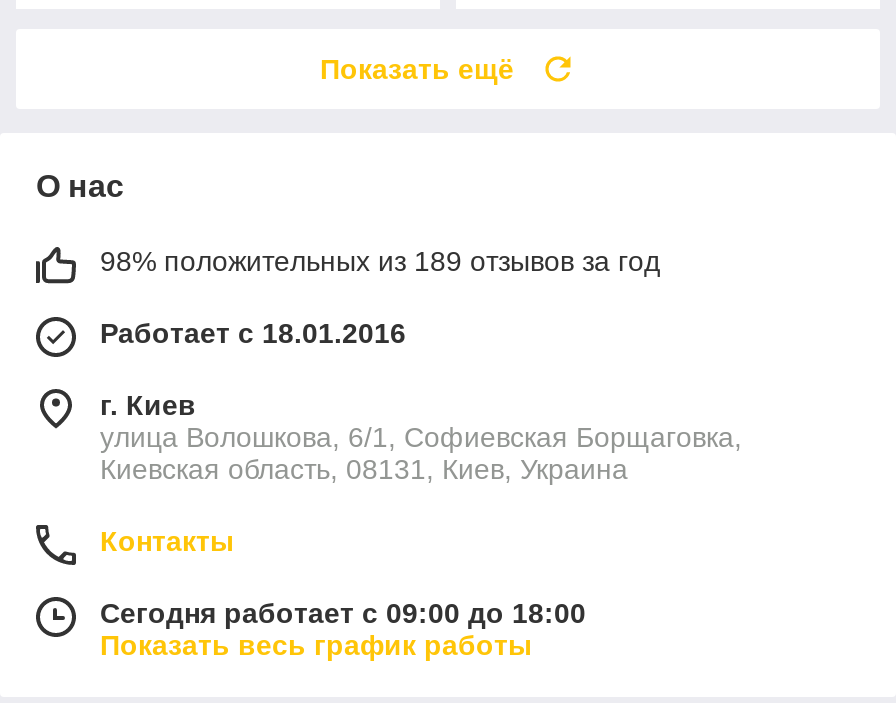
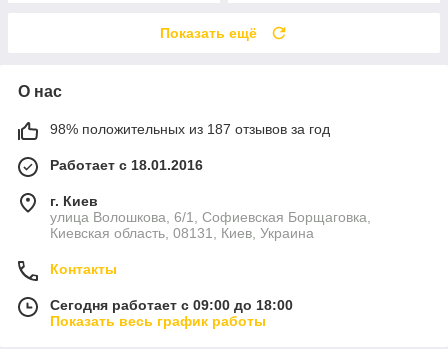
- 98% положительных из 189 отзывов за год
+ 98% положительных из 187 отзывов за год
